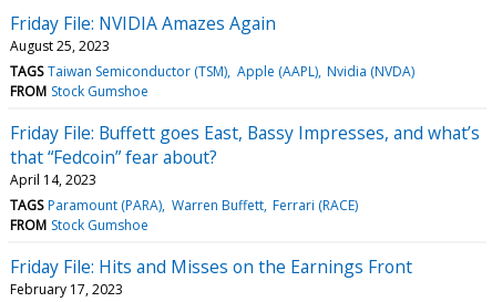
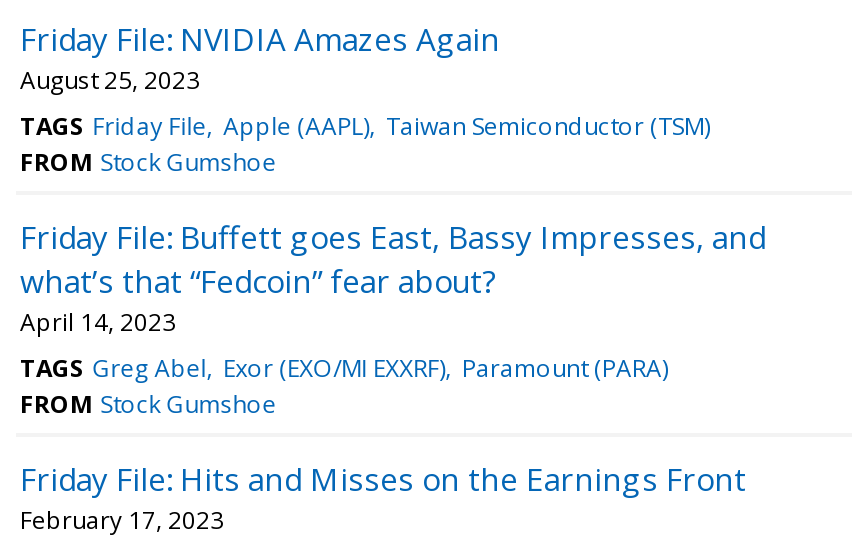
- TAGS Taiwan Semiconductor (TSM) Apple (AAPL) Nvidia (NVDA)
+ TAGS Friday File Apple (AAPL) Taiwan Semiconductor (TSM)

- TAGS Paramount (PARA) Warren Buffett Ferrari (RACE)
+ TAGS Greg Abel Exor (EXO/MI EXXRF) Paramount (PARA)
